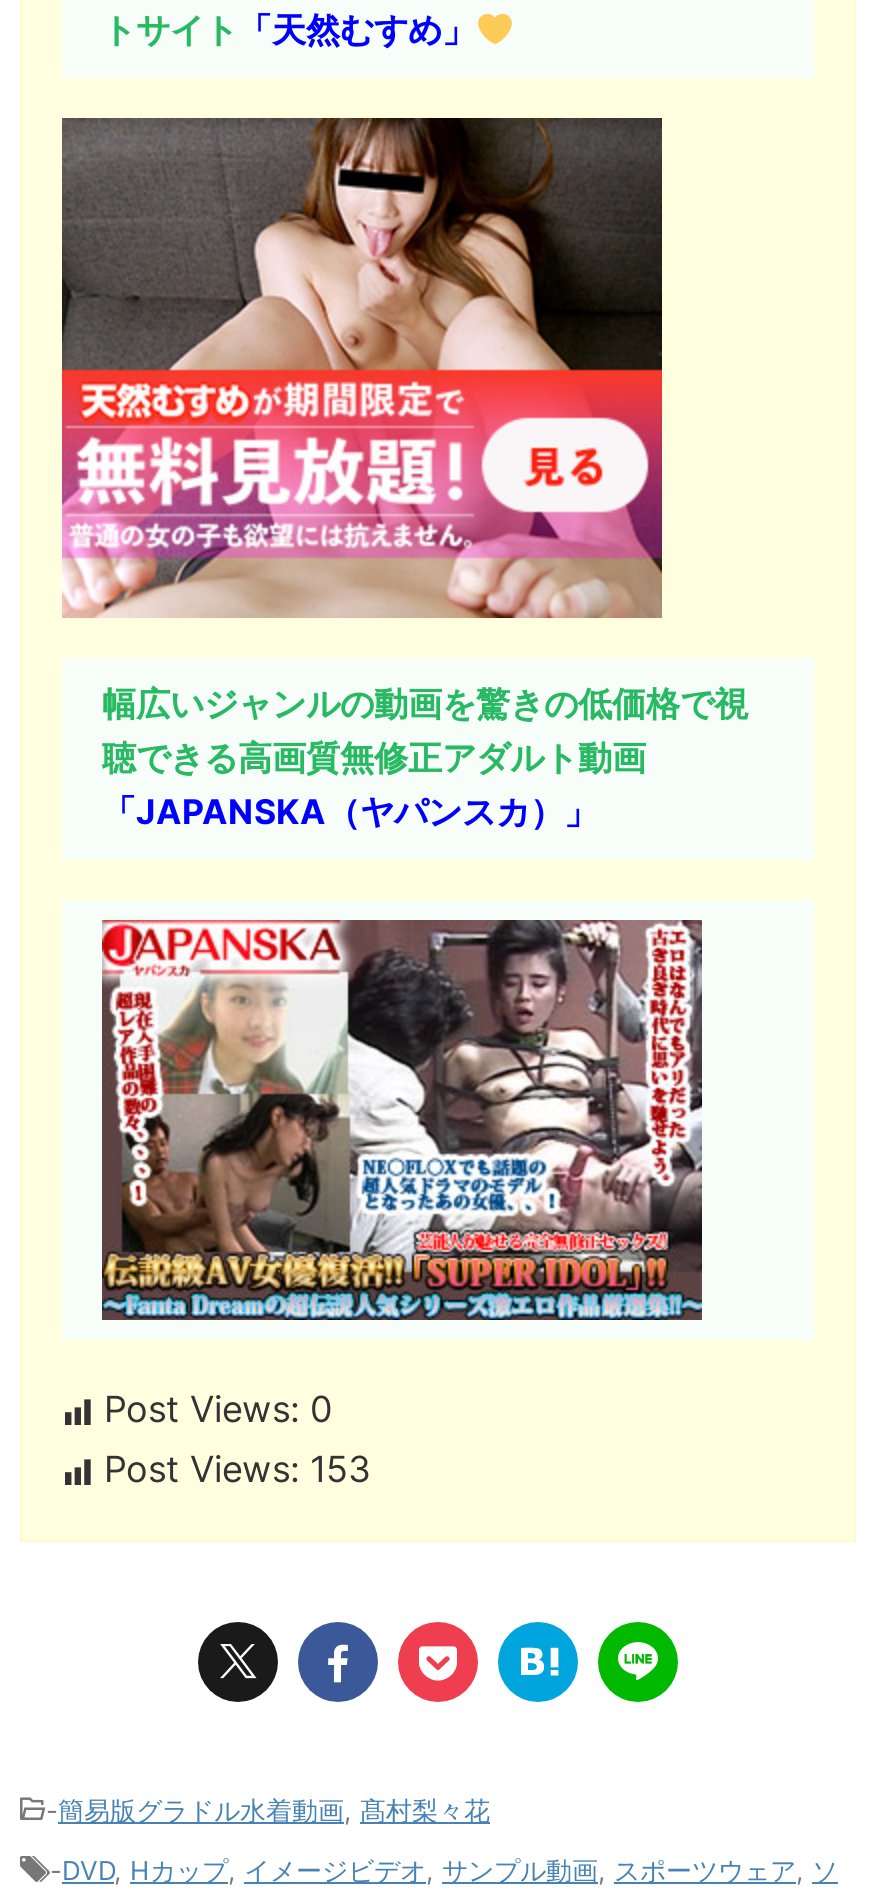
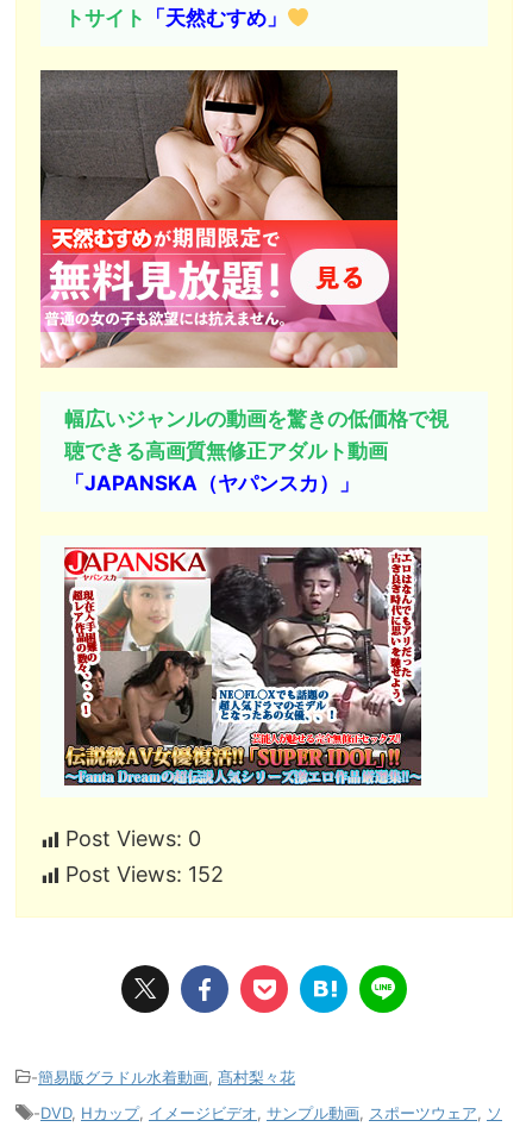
- Post Views: 153
+ Post Views: 152
